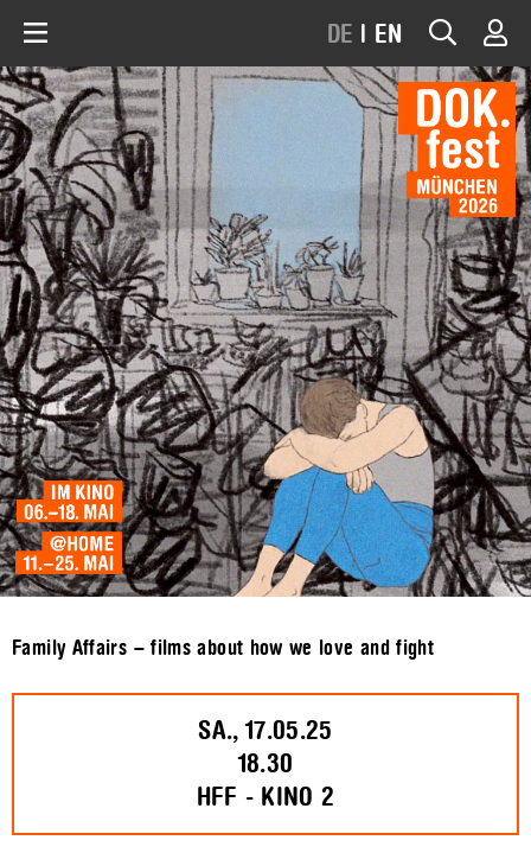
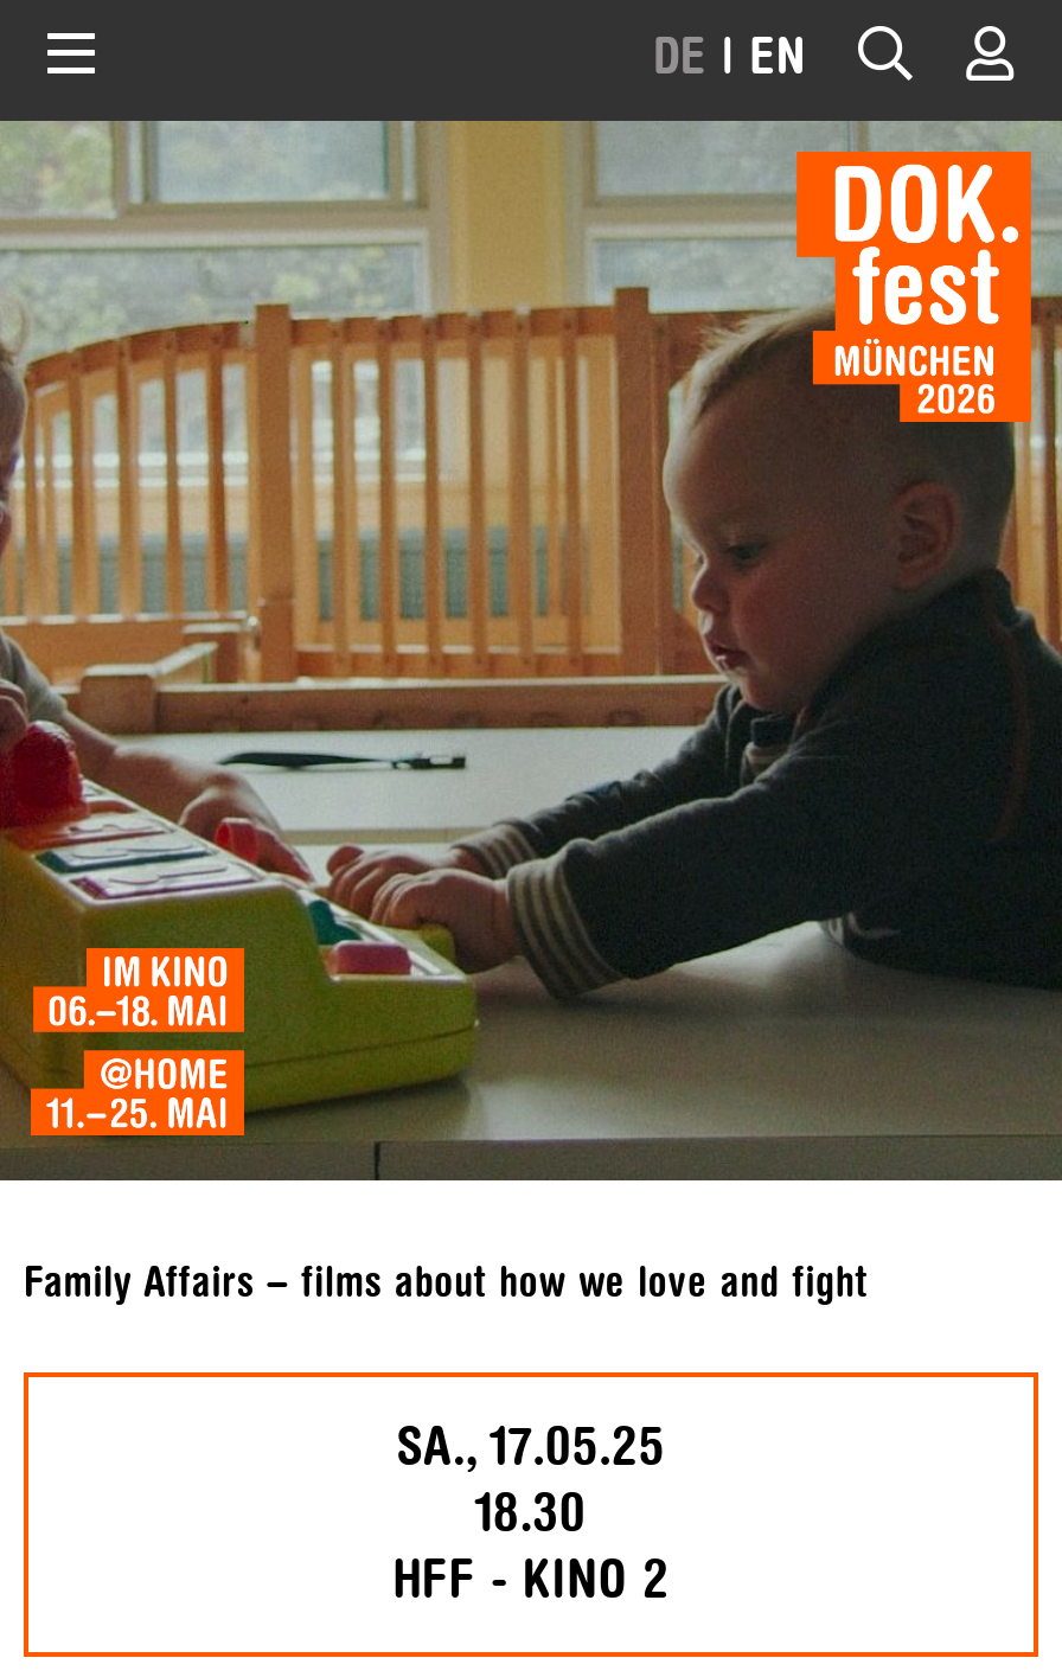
- [image]
+ [image]
